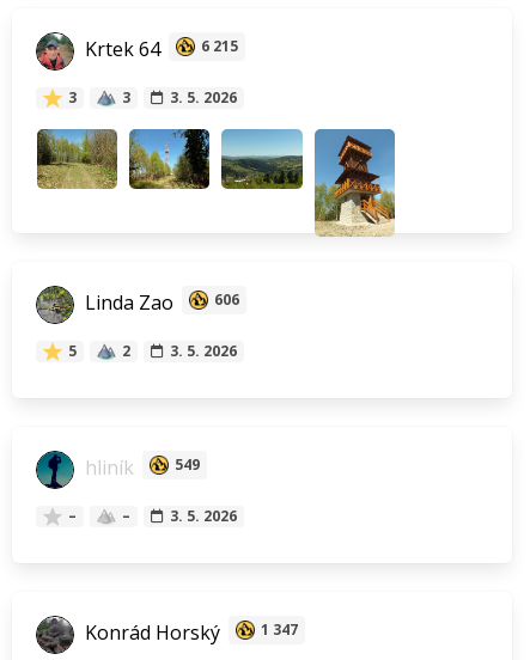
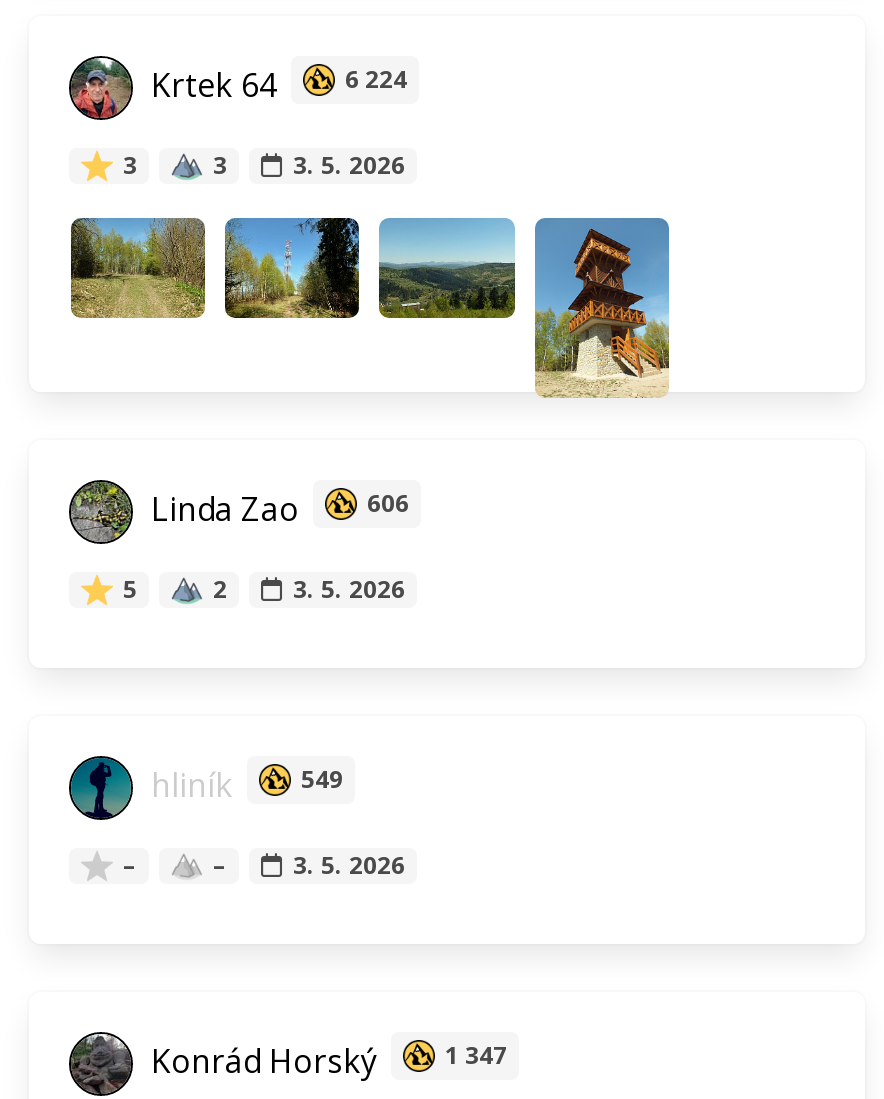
- 6 215
+ 6 224
